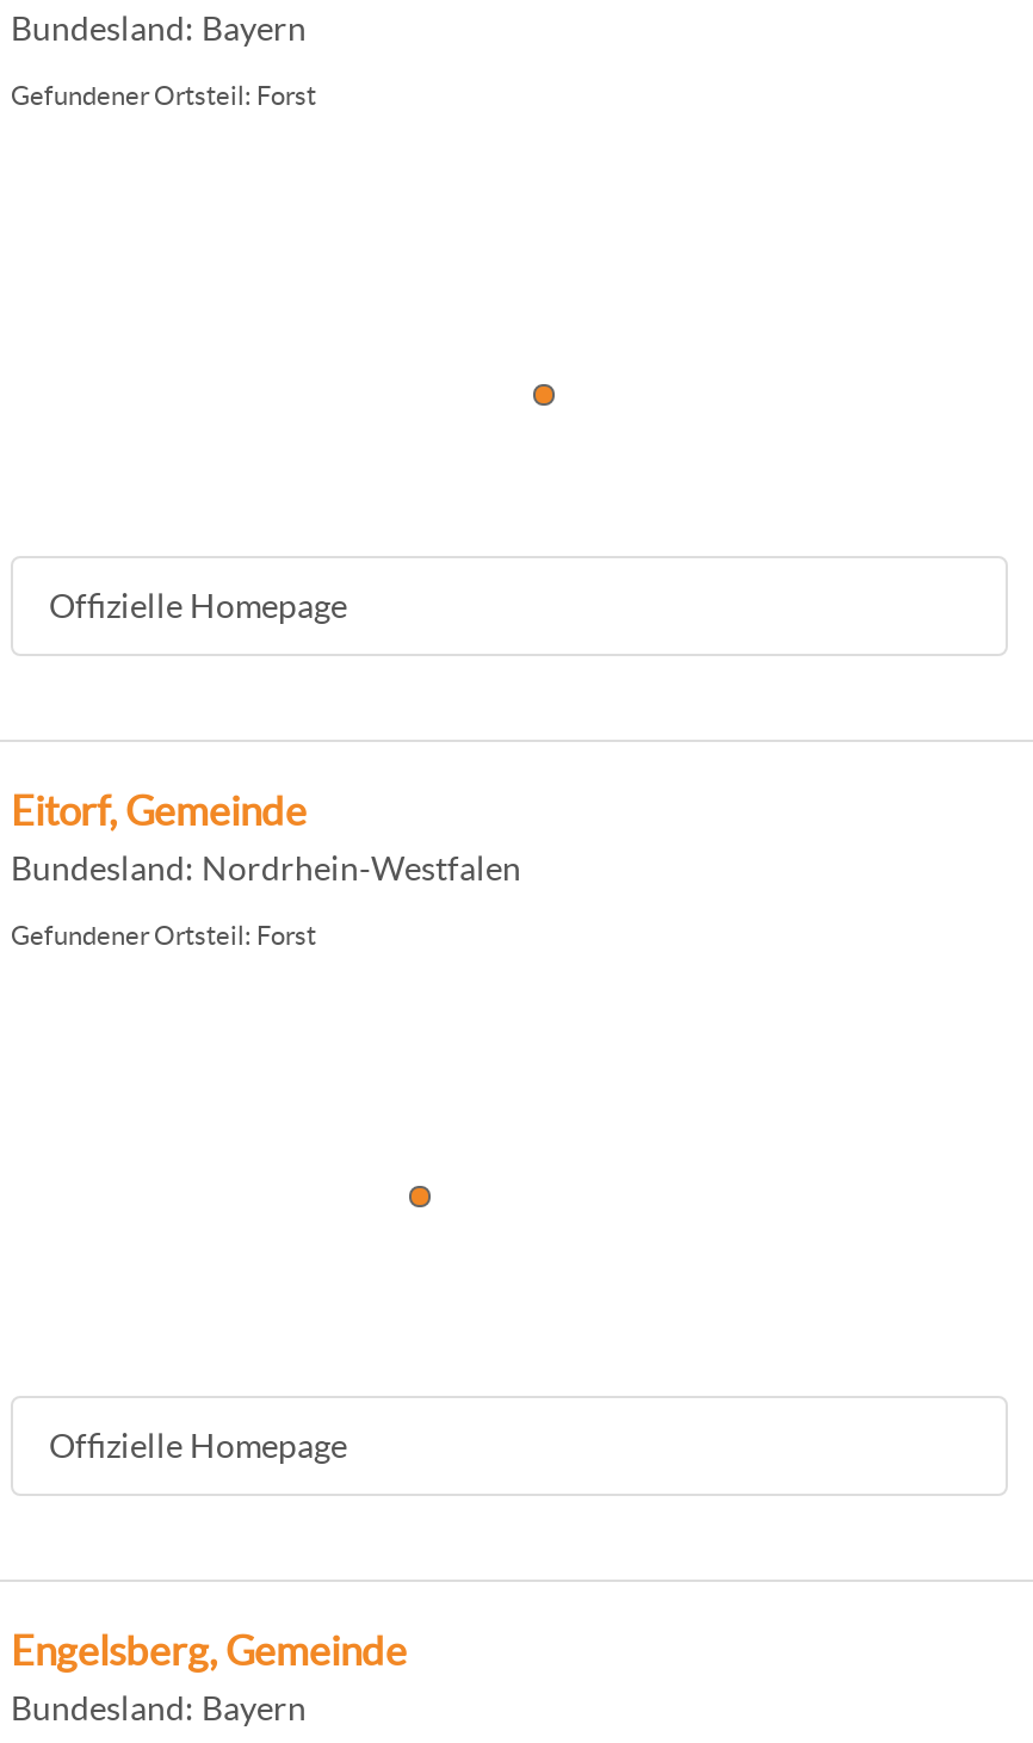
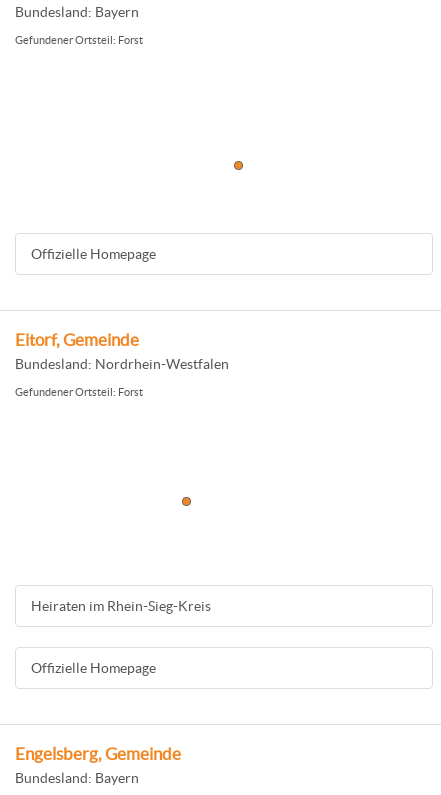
+ Heiraten im Rhein-Sieg-Kreis
